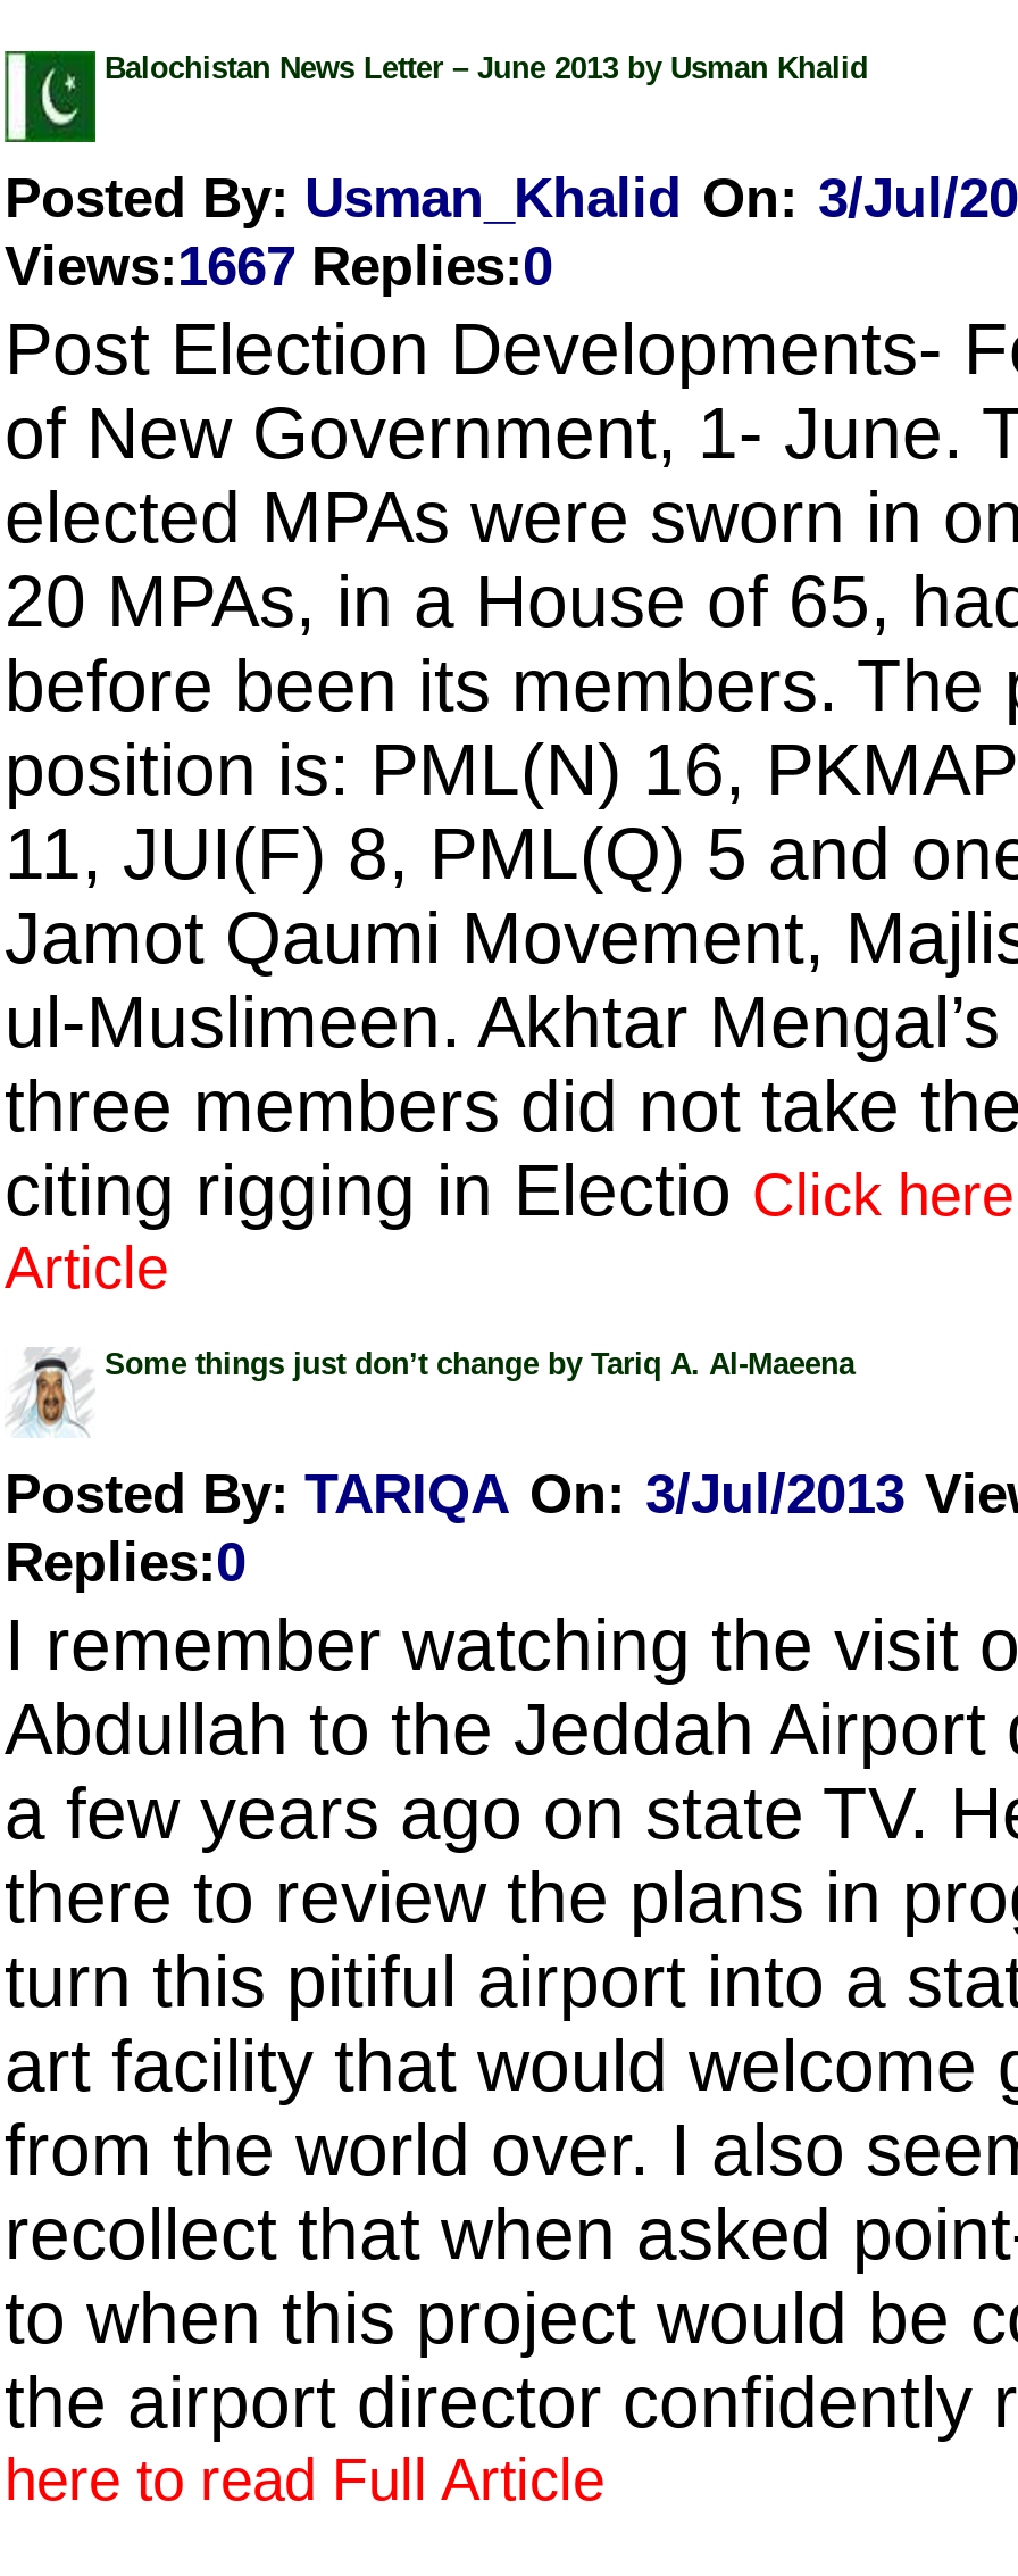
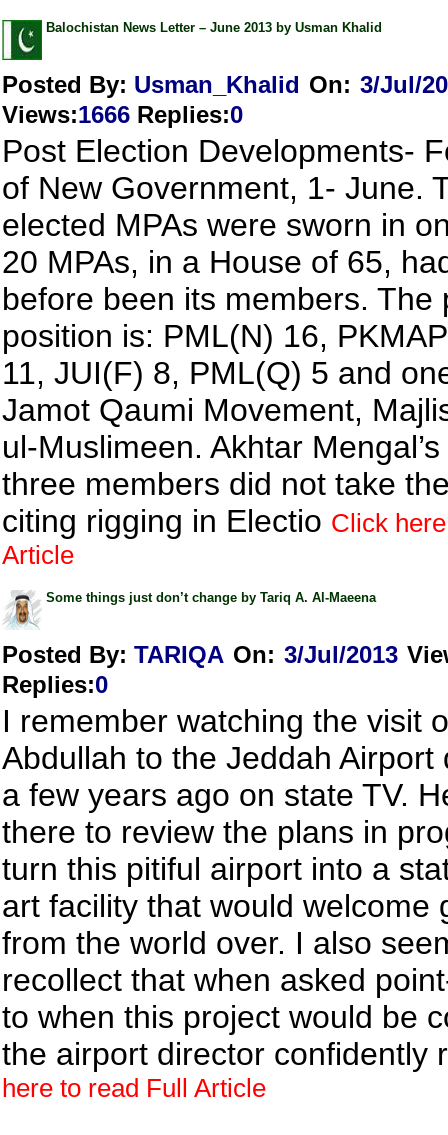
- Views:1667 Replies:0
+ Views:1666 Replies:0
